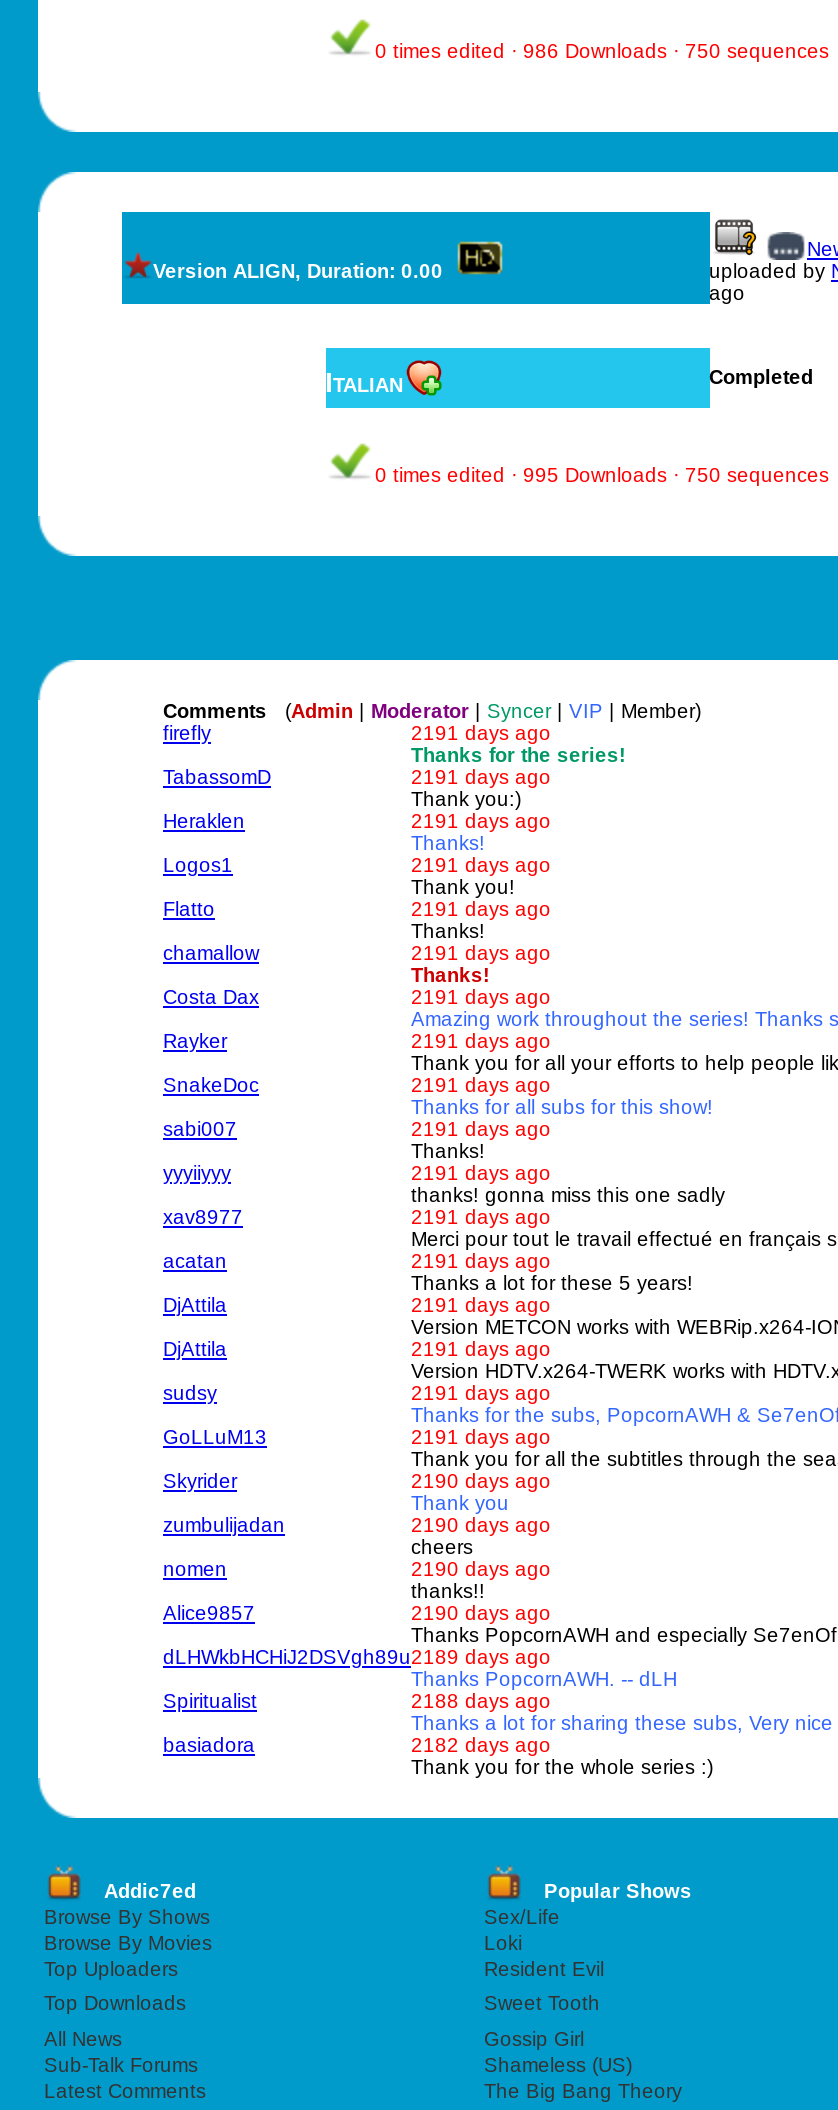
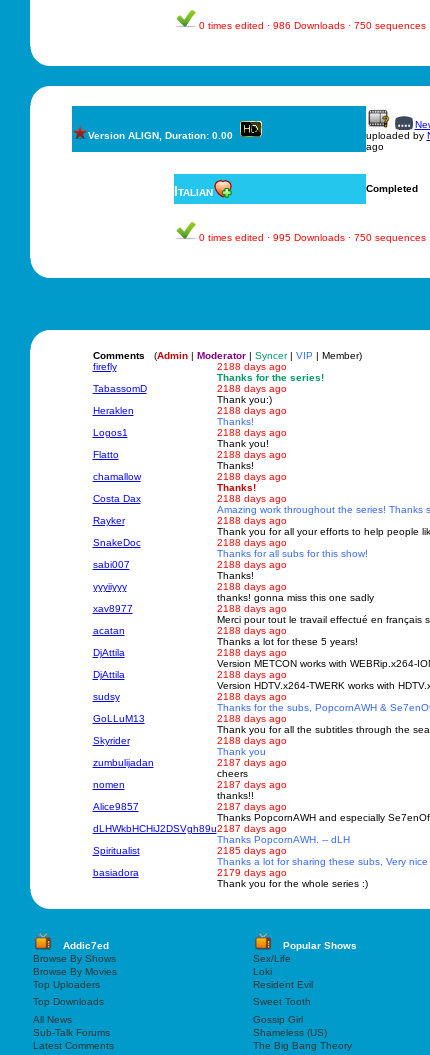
- 2191 days ago
+ 2188 days ago

- 2191 days ago
+ 2188 days ago

- 2191 days ago
+ 2188 days ago

- 2191 days ago
+ 2188 days ago

- 2191 days ago
+ 2188 days ago

- 2191 days ago
+ 2188 days ago

- 2191 days ago
+ 2188 days ago

- 2191 days ago
+ 2188 days ago

- 2191 days ago
+ 2188 days ago

- 2191 days ago
+ 2188 days ago

- 2191 days ago
+ 2188 days ago

- 2191 days ago
+ 2188 days ago

- 2191 days ago
+ 2188 days ago

- 2191 days ago
+ 2188 days ago

- 2191 days ago
+ 2188 days ago

- 2191 days ago
+ 2188 days ago

- 2191 days ago
+ 2188 days ago

- 2190 days ago
+ 2188 days ago

- 2190 days ago
+ 2187 days ago

- 2190 days ago
+ 2187 days ago

- 2190 days ago
+ 2187 days ago

- dLHWkbHCHiJ2DSVgh89u2189 days ago
+ dLHWkbHCHiJ2DSVgh89u2187 days ago

- 2188 days ago
+ 2185 days ago

- 2182 days ago
+ 2179 days ago
